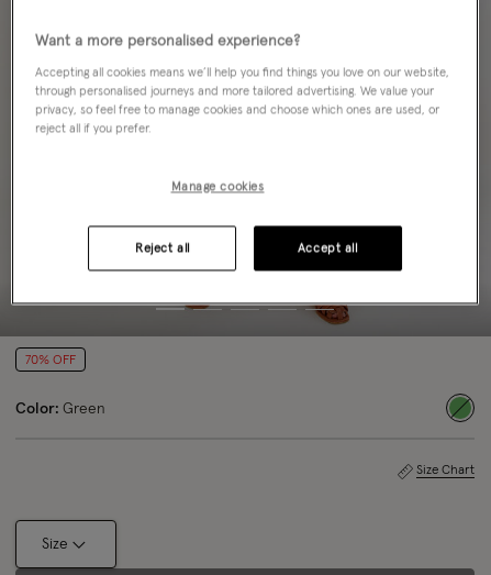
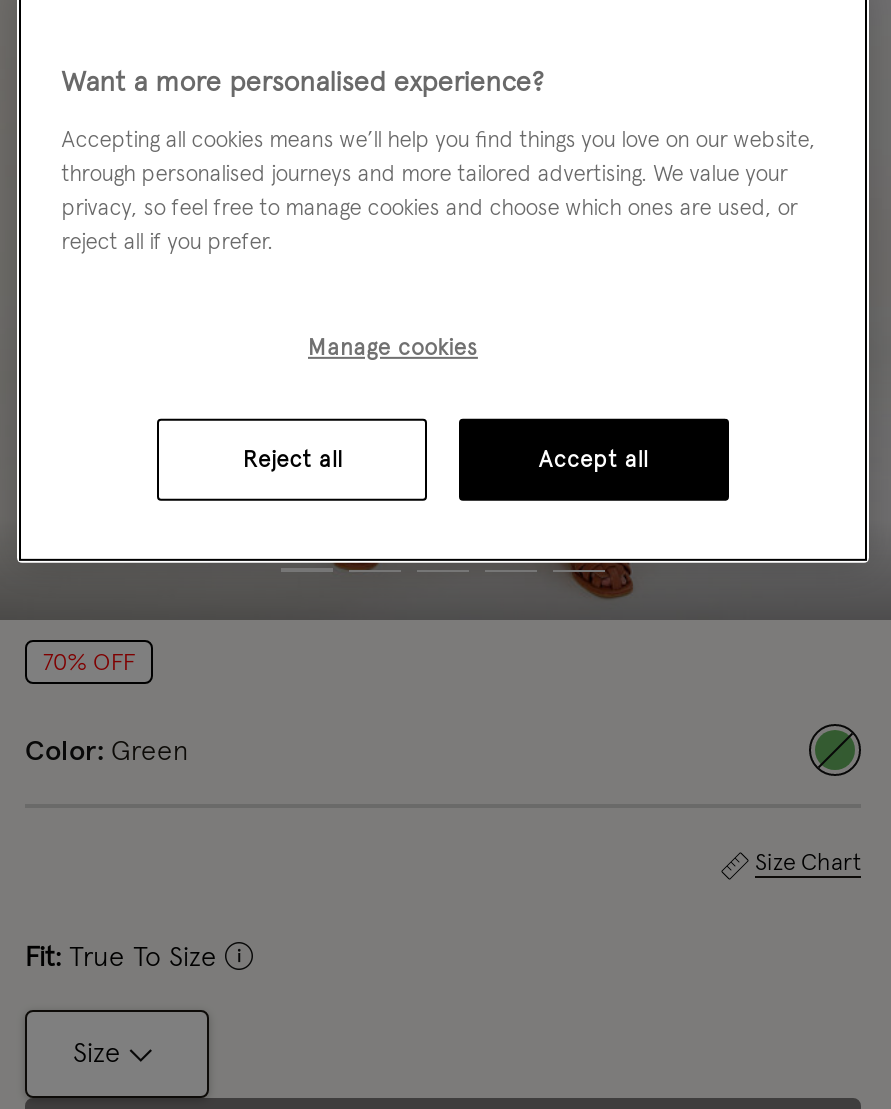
+ Fit: True To Size
